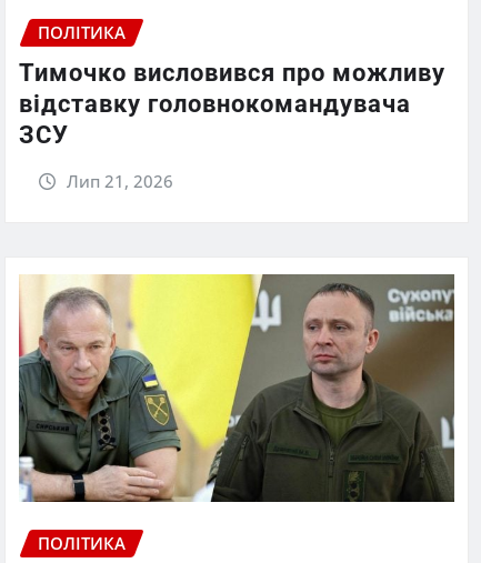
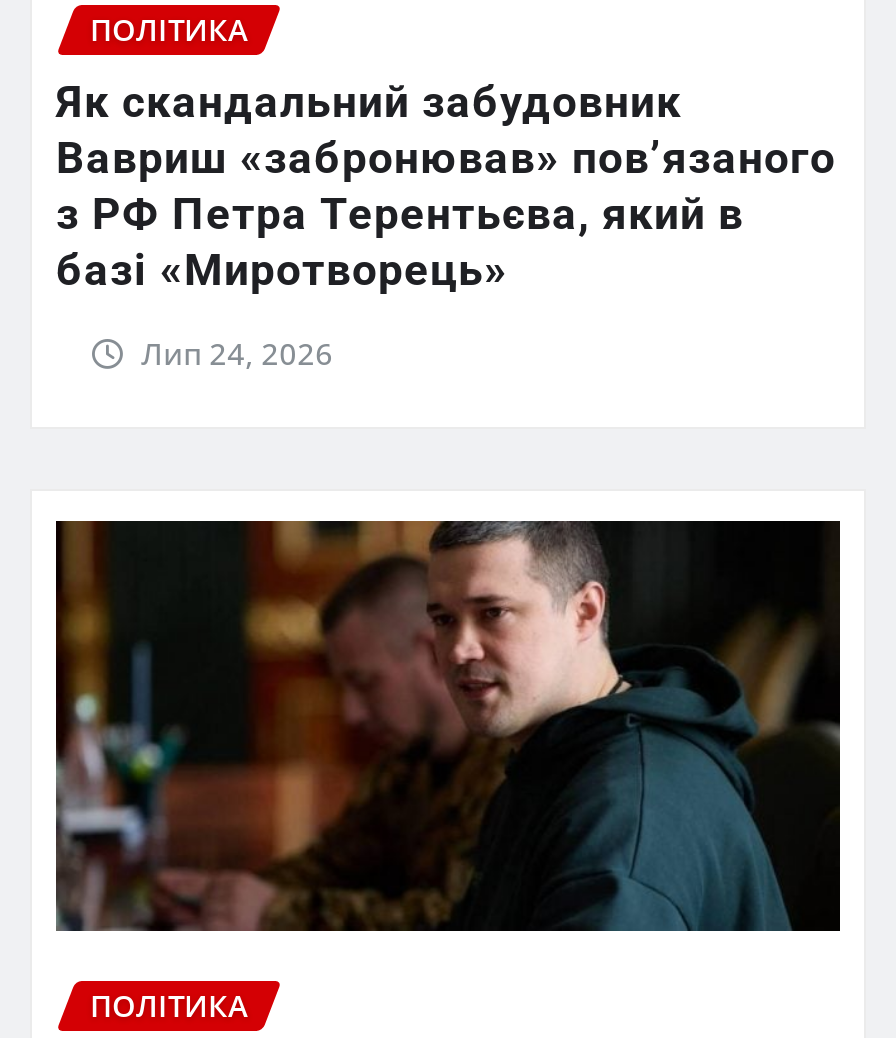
- Тимочко висловився про можливу
- відставку головнокомандувача
- ЗСУ
+ Як скандальний забудовник
+ Вавриш «забронював» повʼязаного
+ з РФ Петра Терентьєва, який в
+ базі «Миротворець»

- Лип 21, 2026
+ Лип 24, 2026

- [image]
+ [image]
